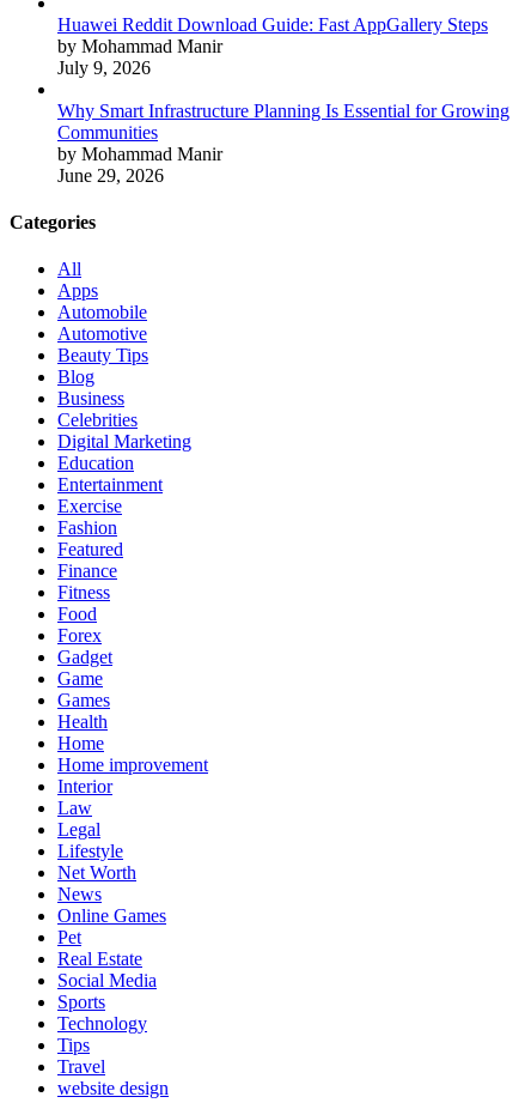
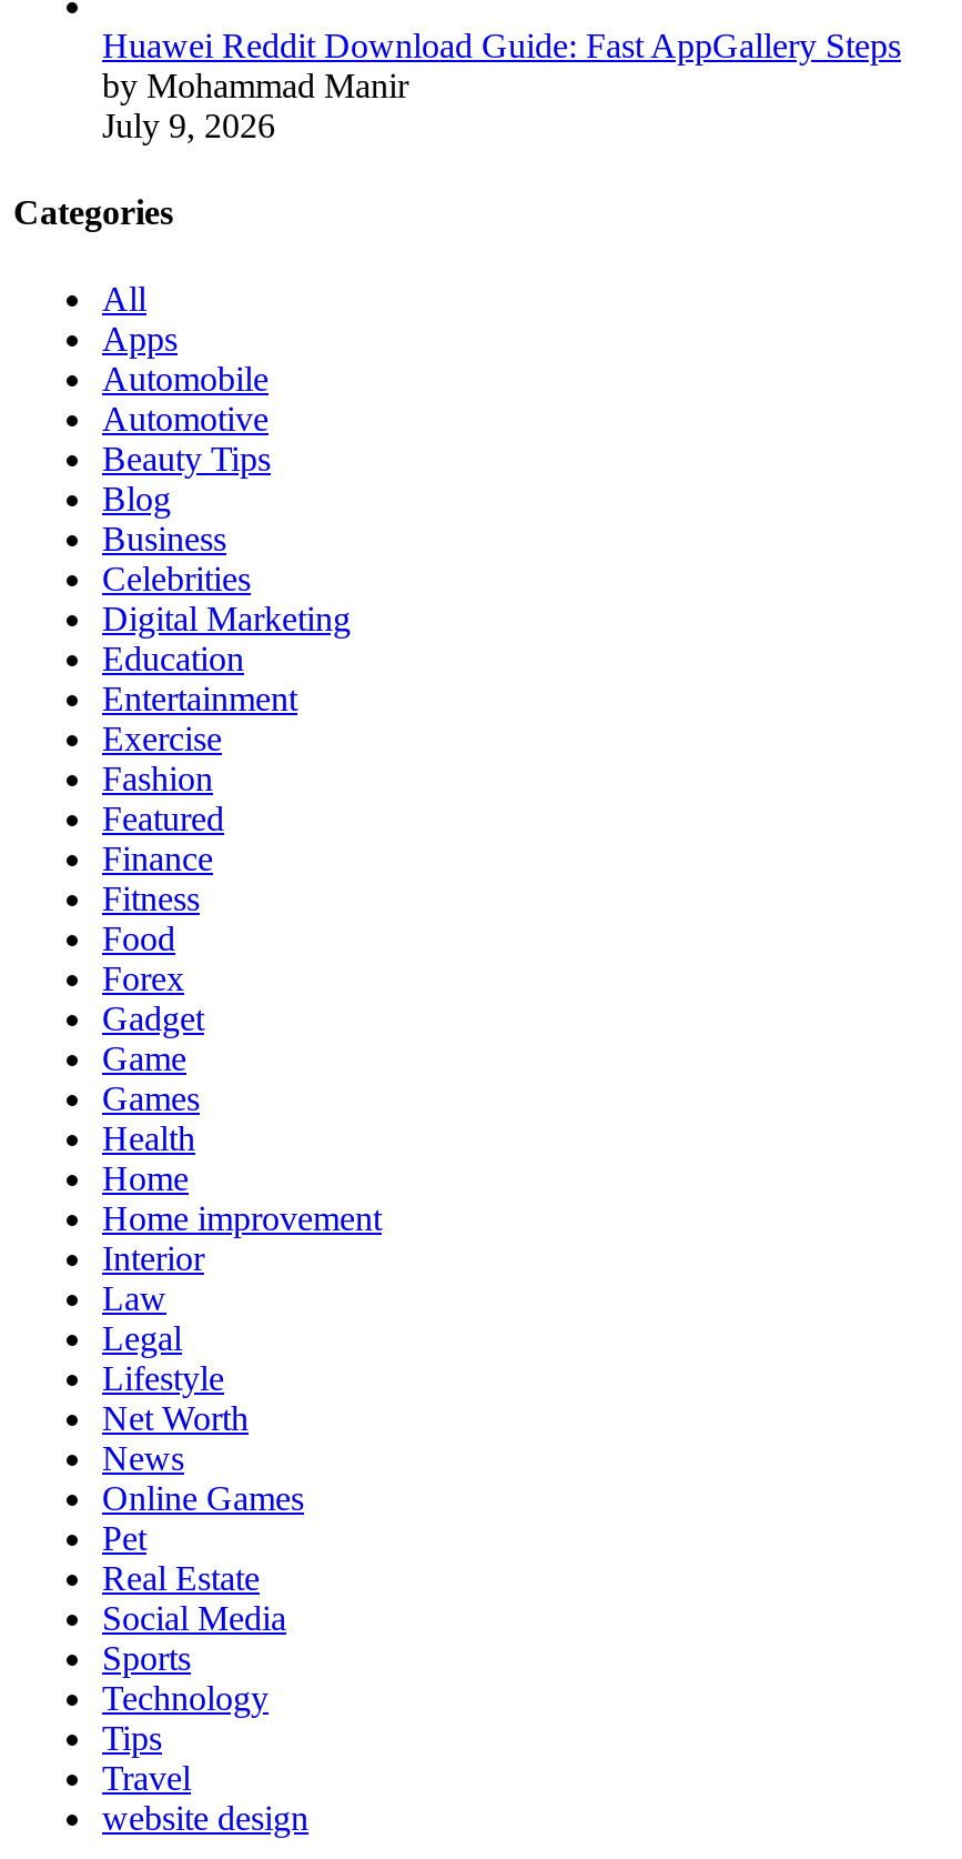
- Why Smart Infrastructure Planning Is Essential for Growing
- Communities
- by Mohammad Manir
- June 29, 2026
